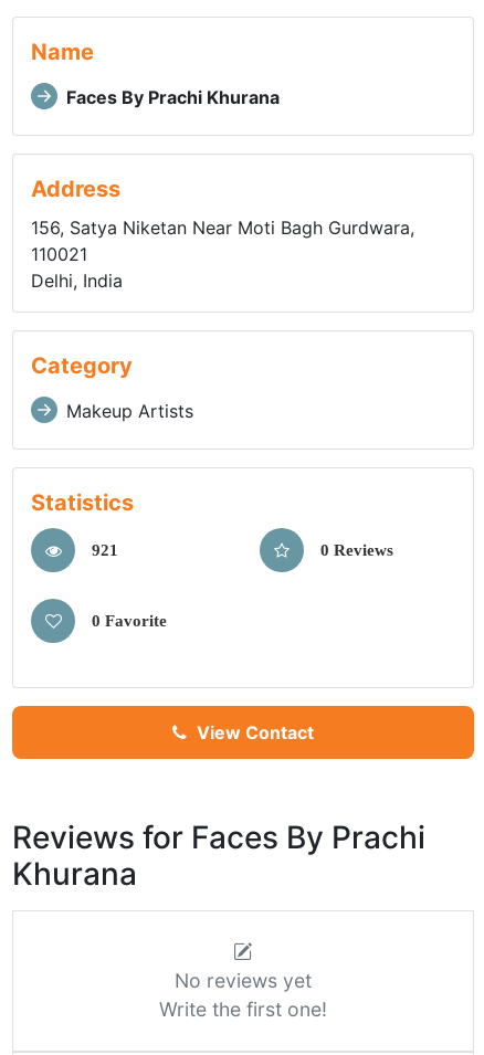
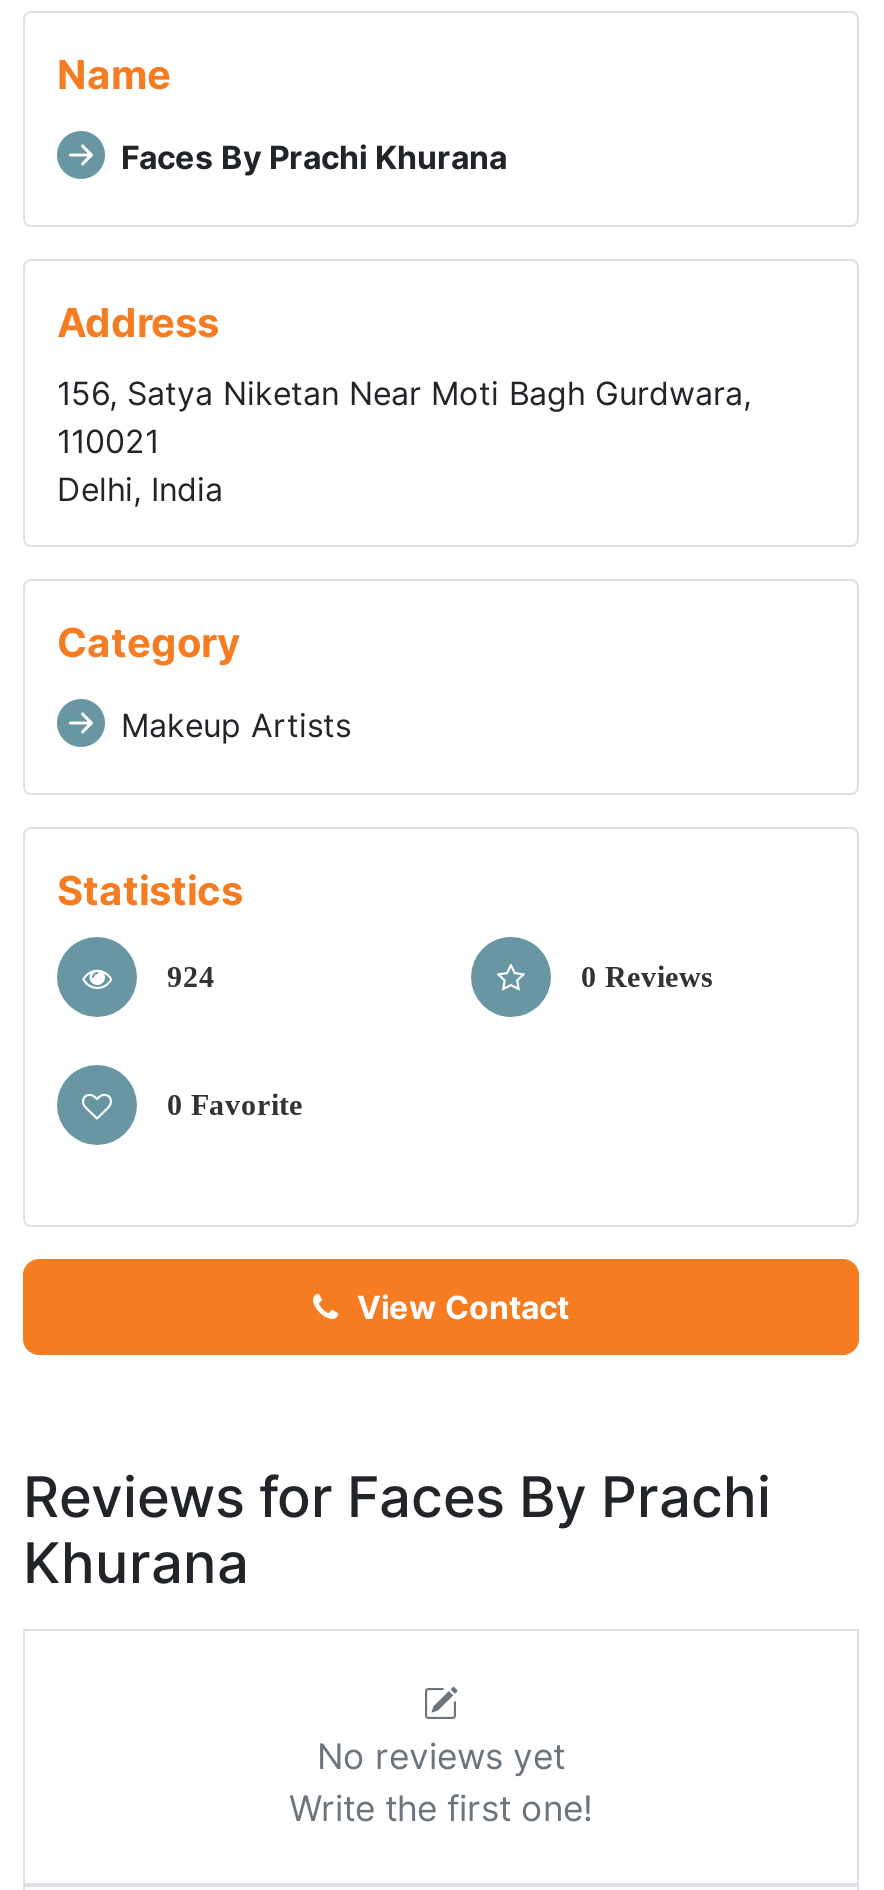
- 921
+ 924
